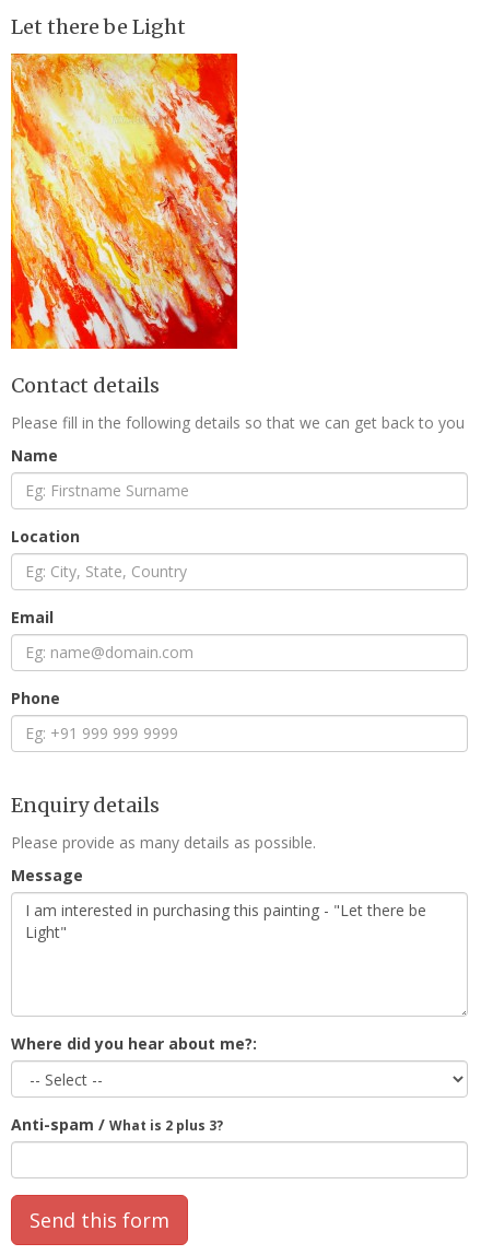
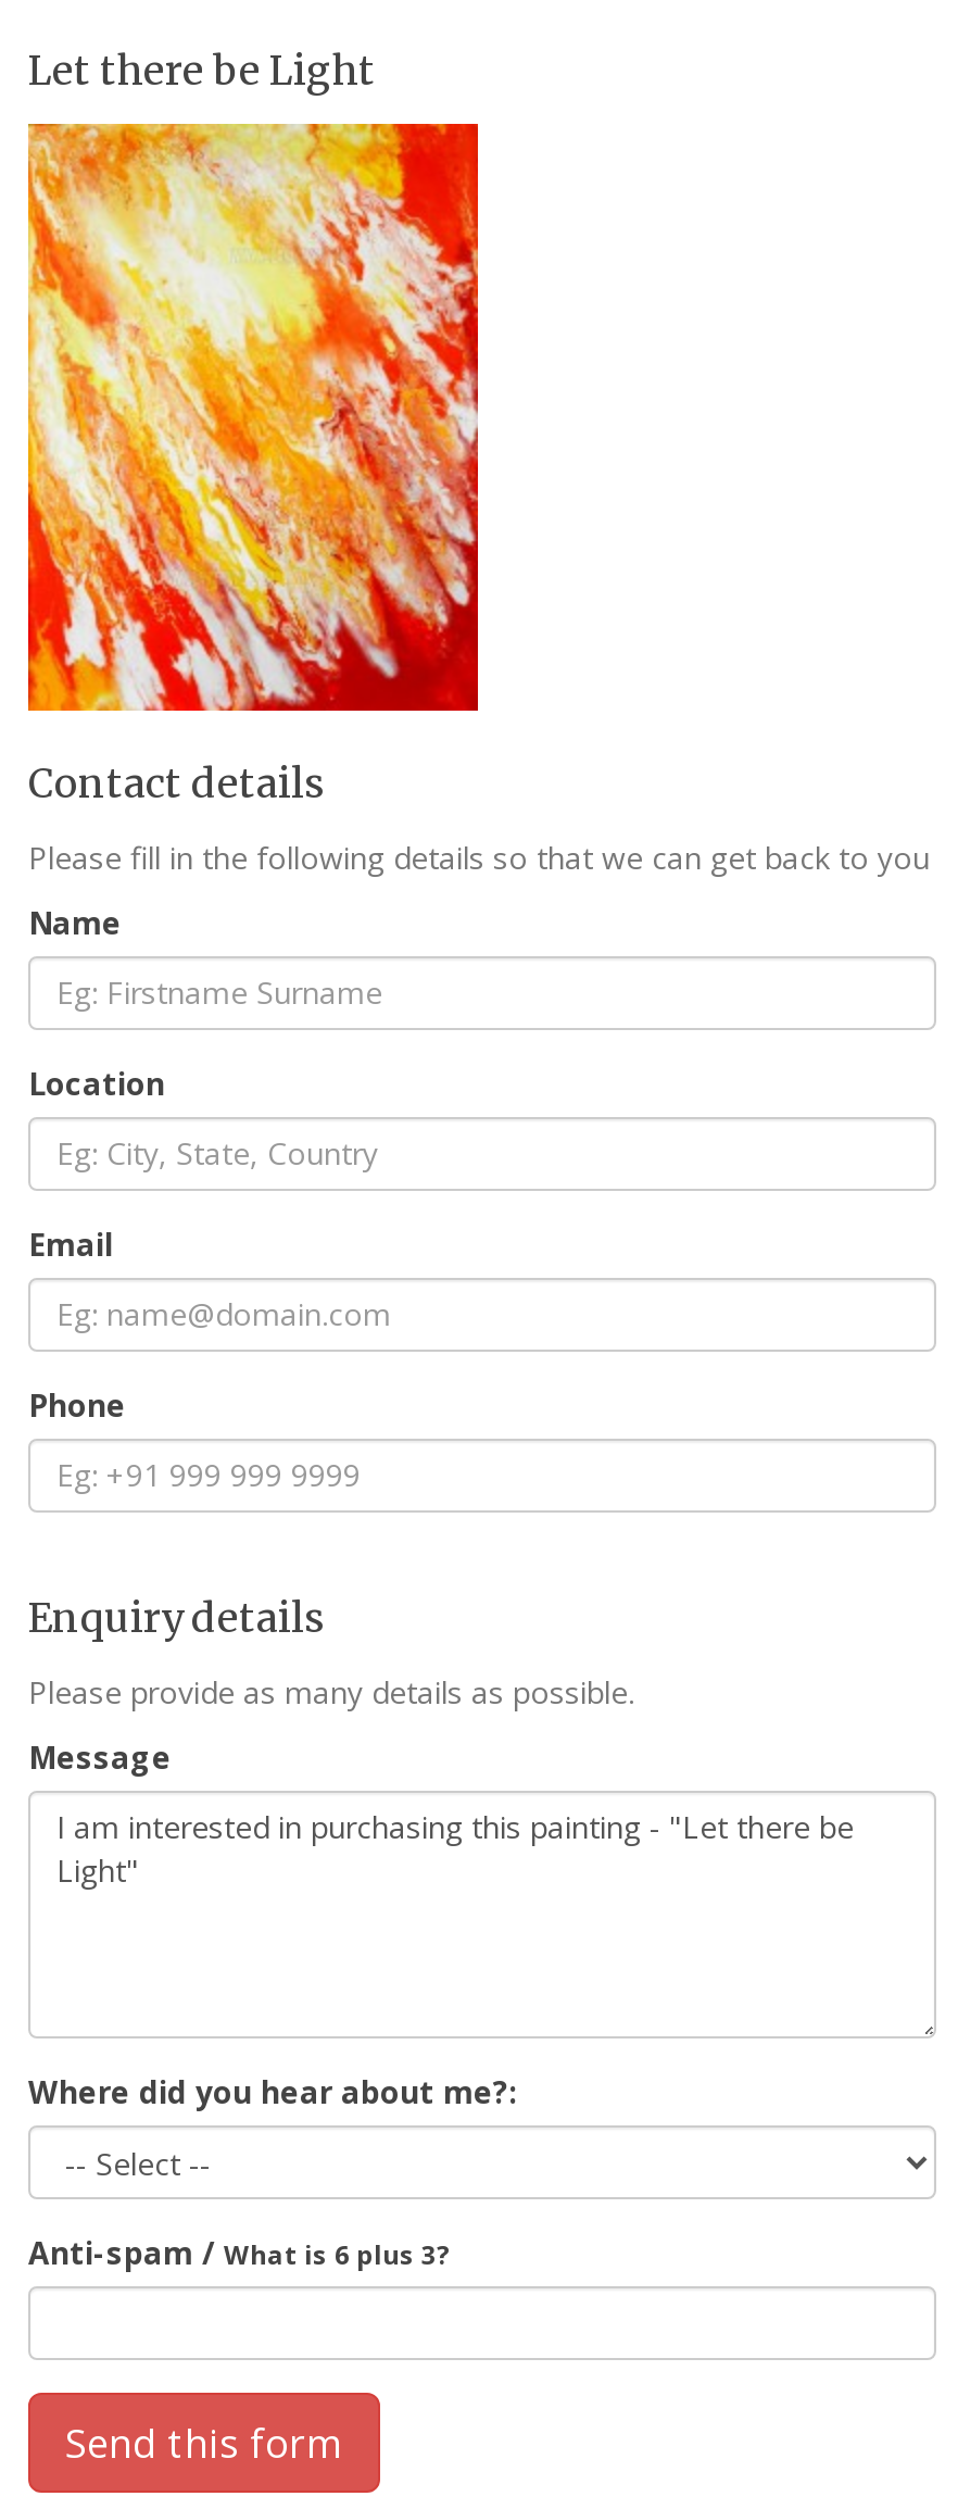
- Anti-spam / What is 2 plus 3?
+ Anti-spam / What is 6 plus 3?
